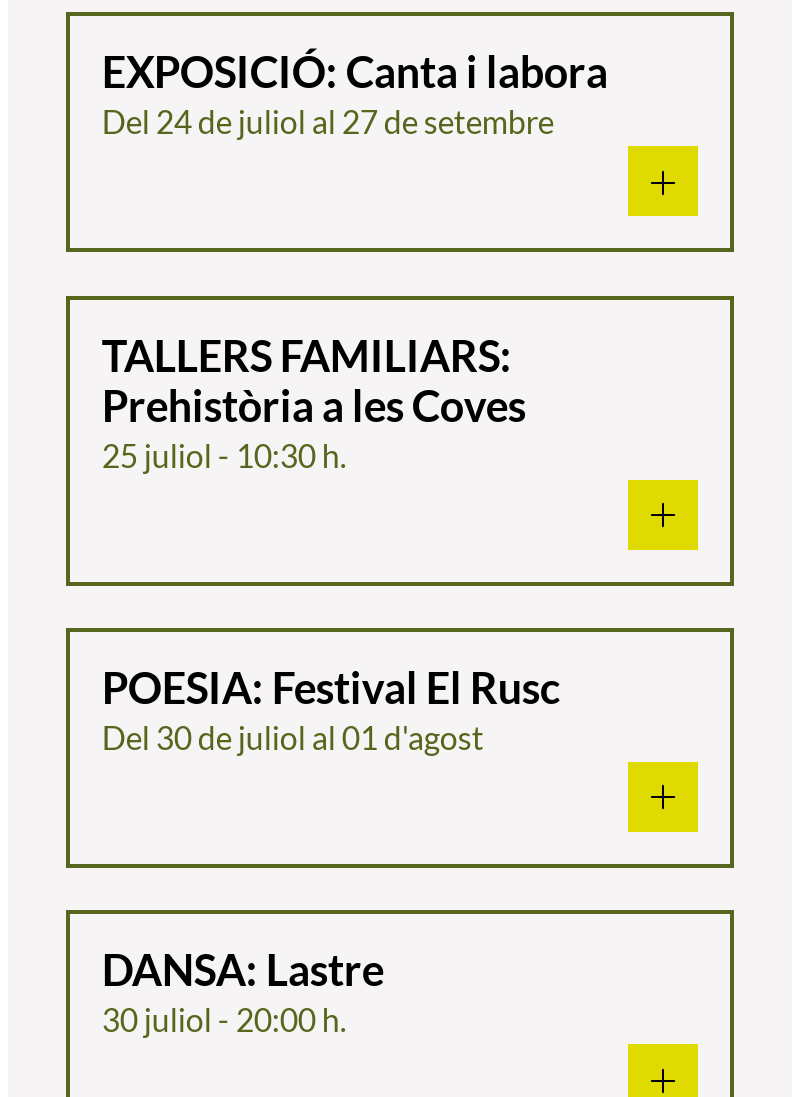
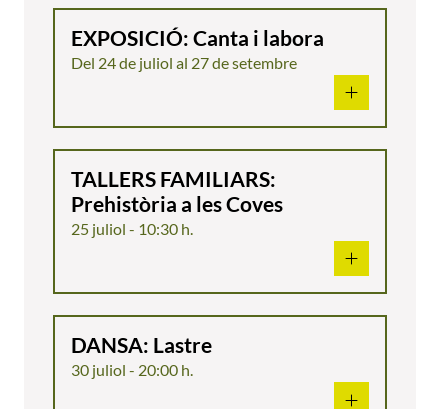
- POESIA: Festival El Rusc
- Del 30 de juliol al 01 d'agost
